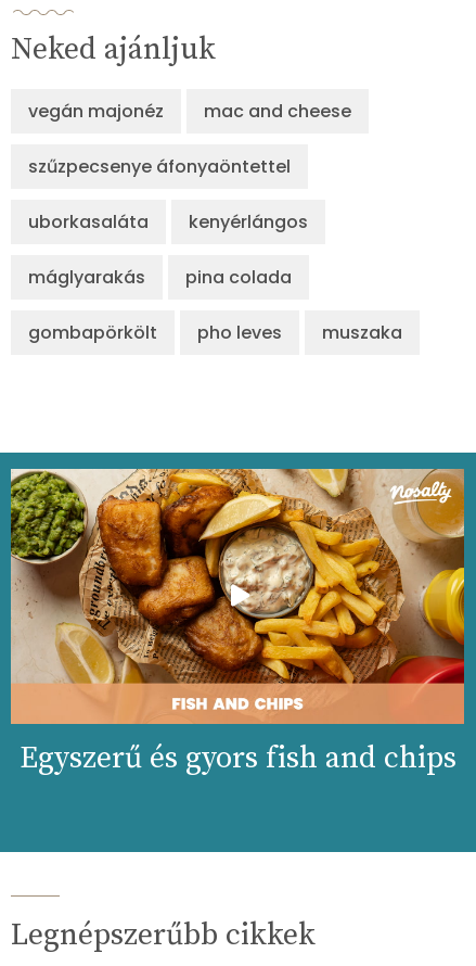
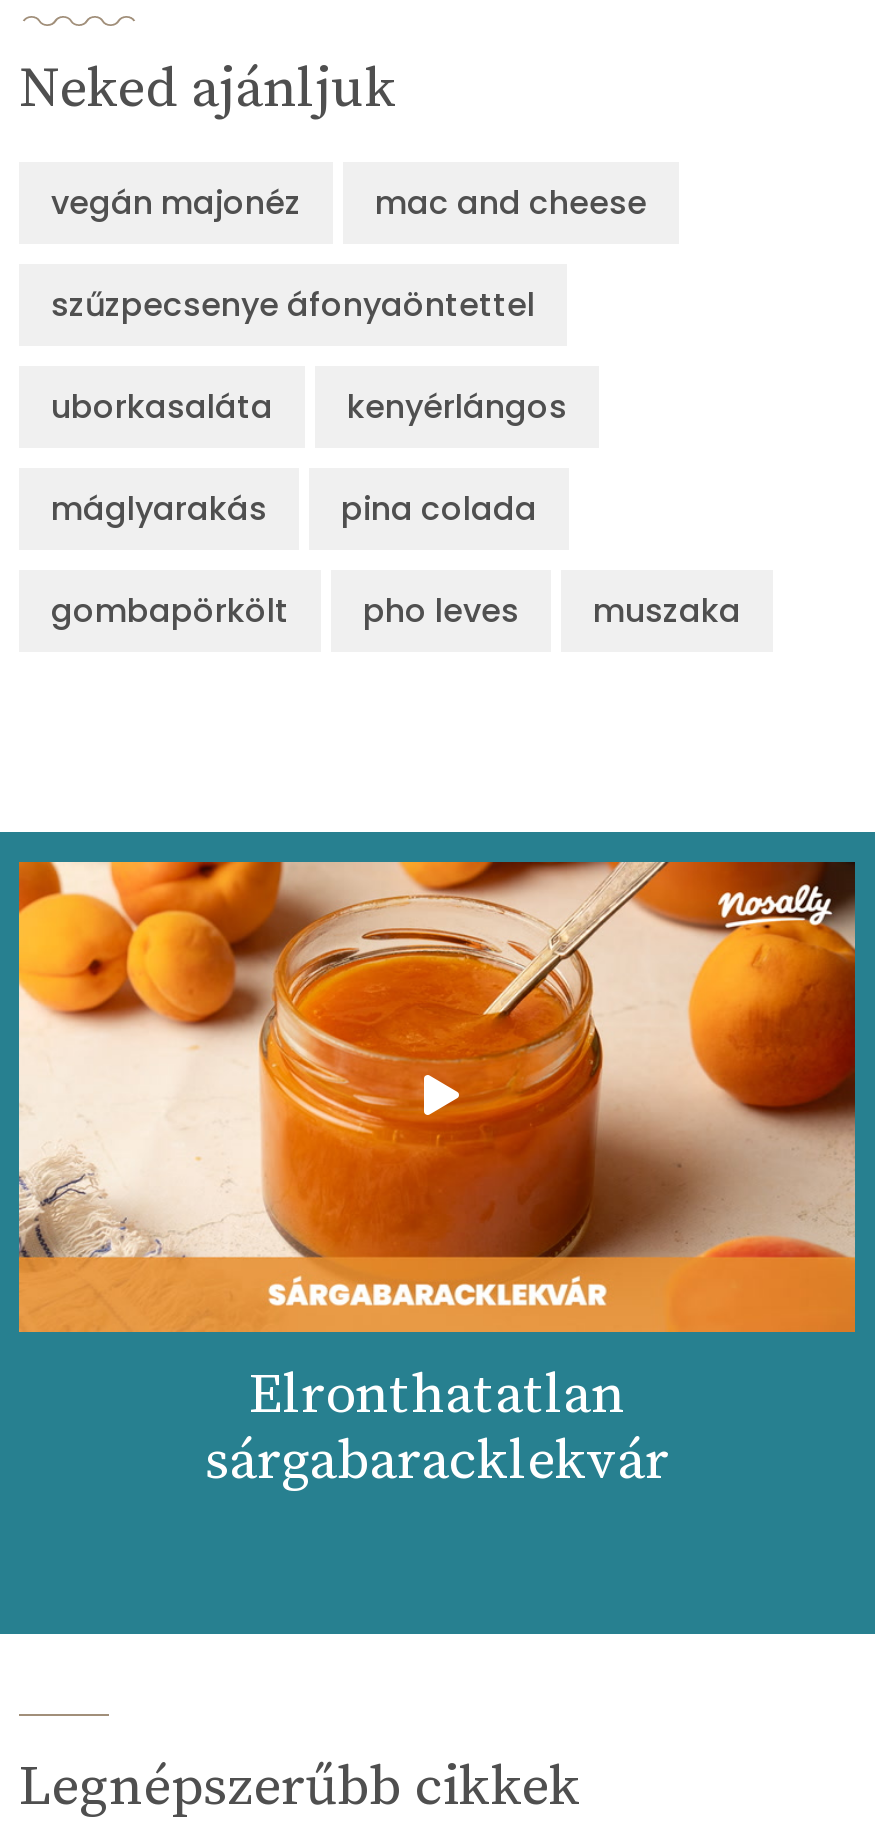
- [image]
- Egyszerű és gyors fish and chips
+ [image]
+ Elronthatatlan
+ sárgabaracklekvár
